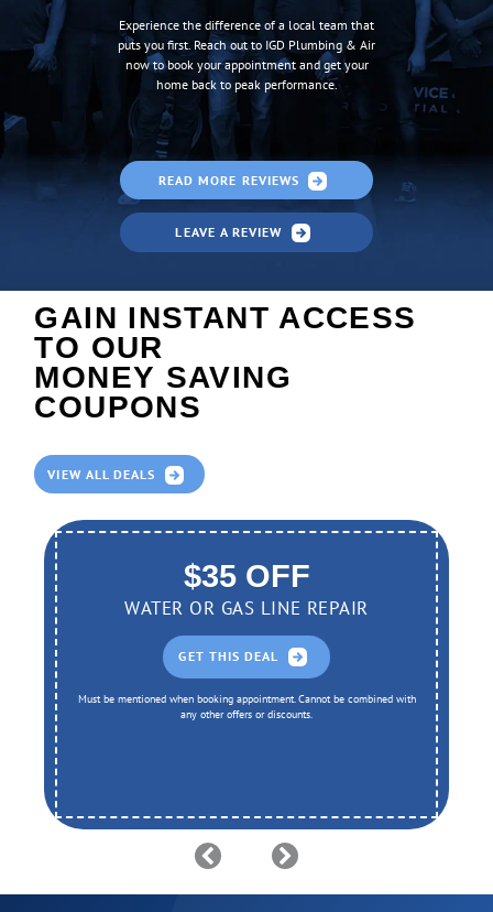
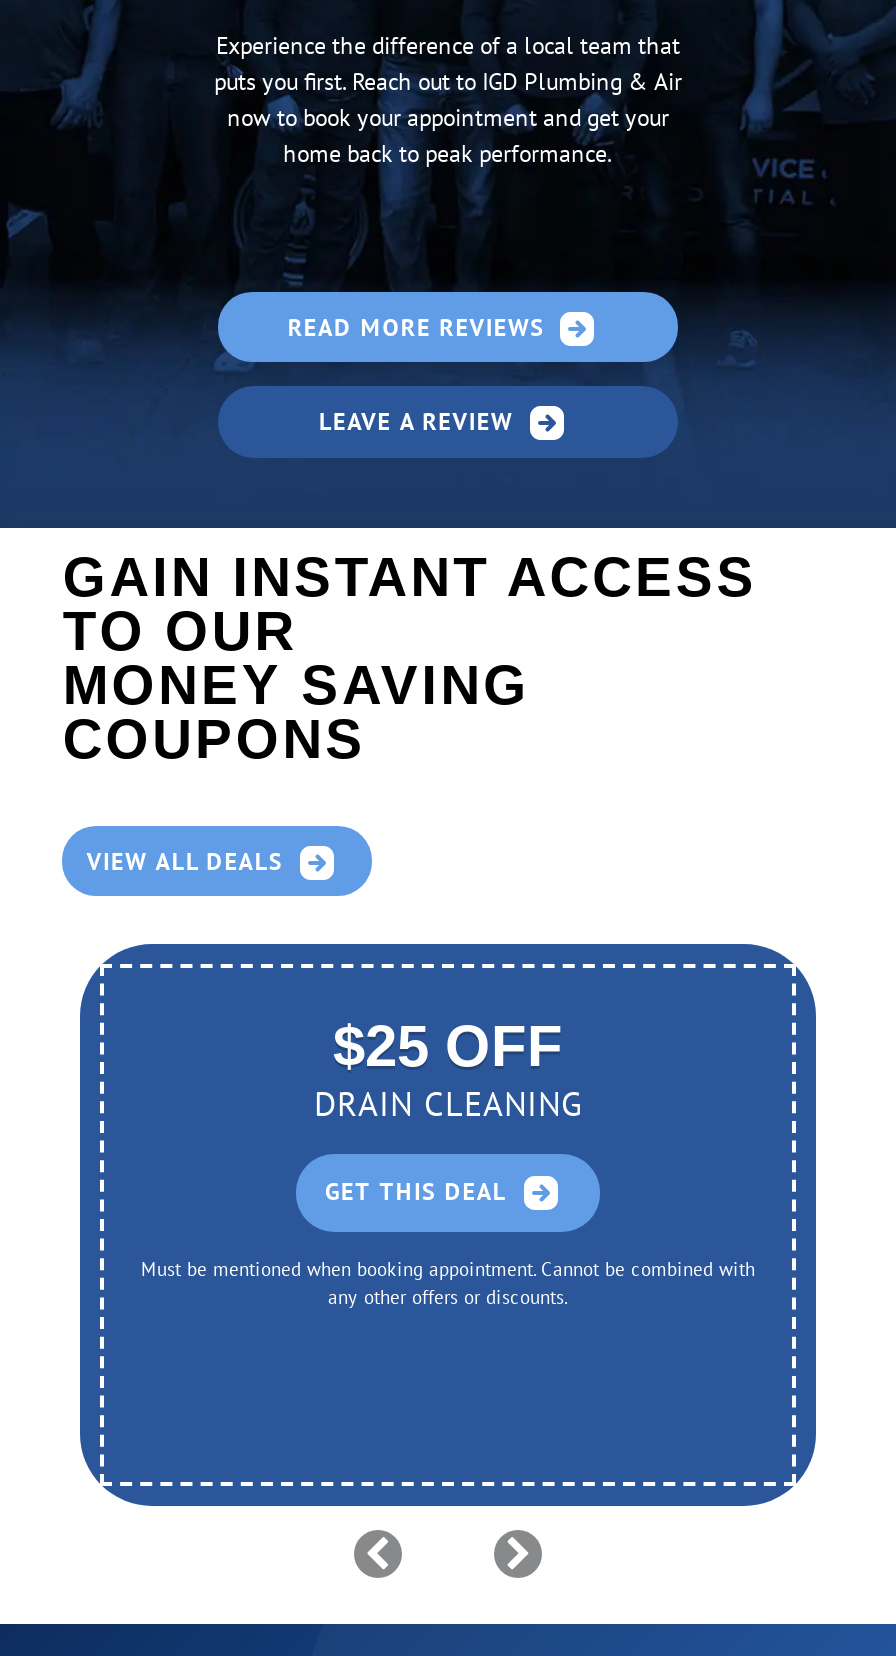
- $35 OFF
- WATER OR GAS LINE REPAIR
+ $25 OFF
+ DRAIN CLEANING
